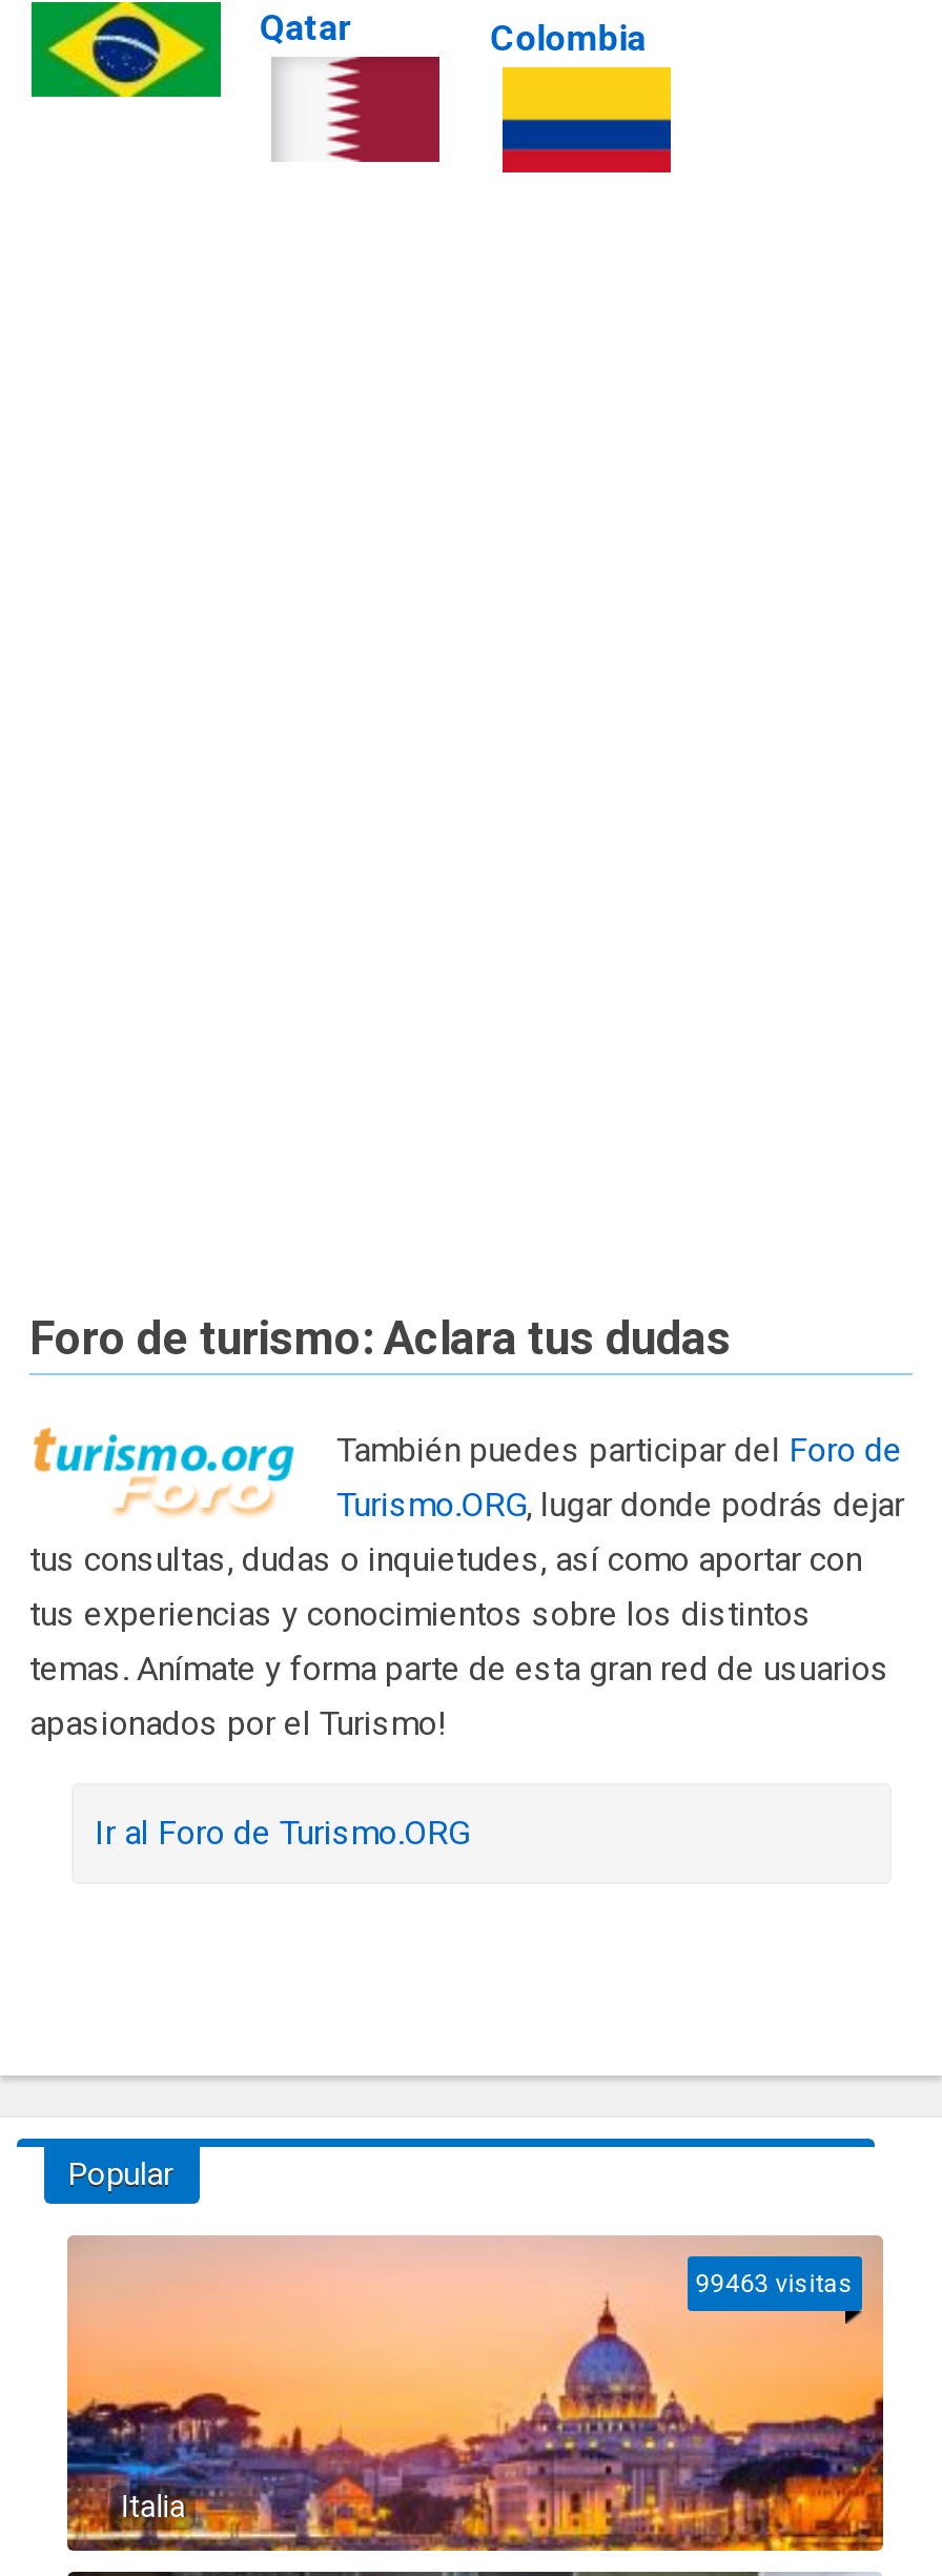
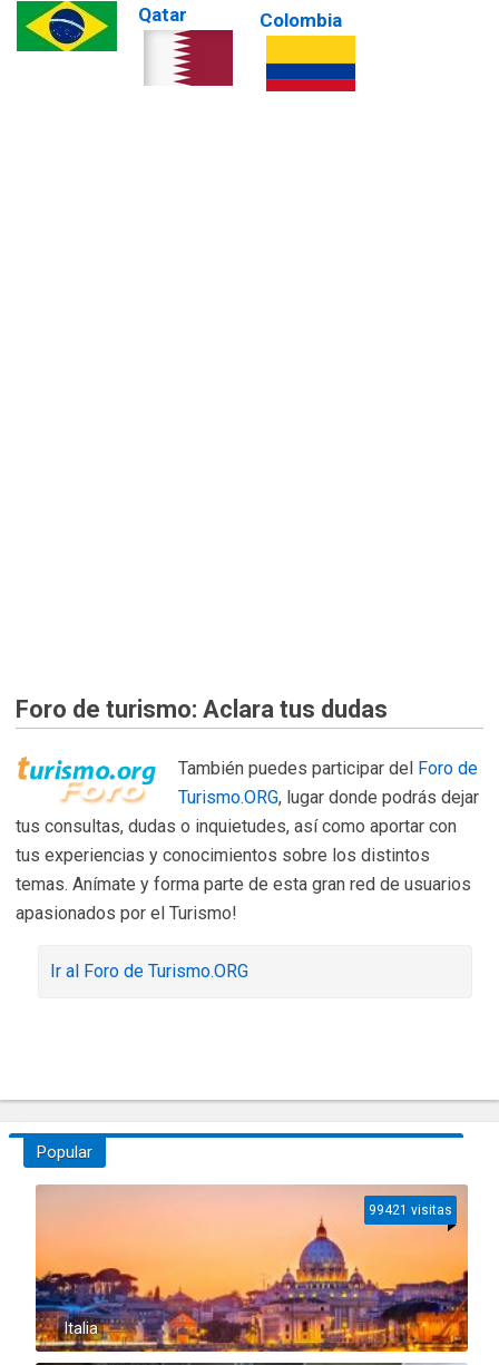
- 99463 visitas
+ 99421 visitas
